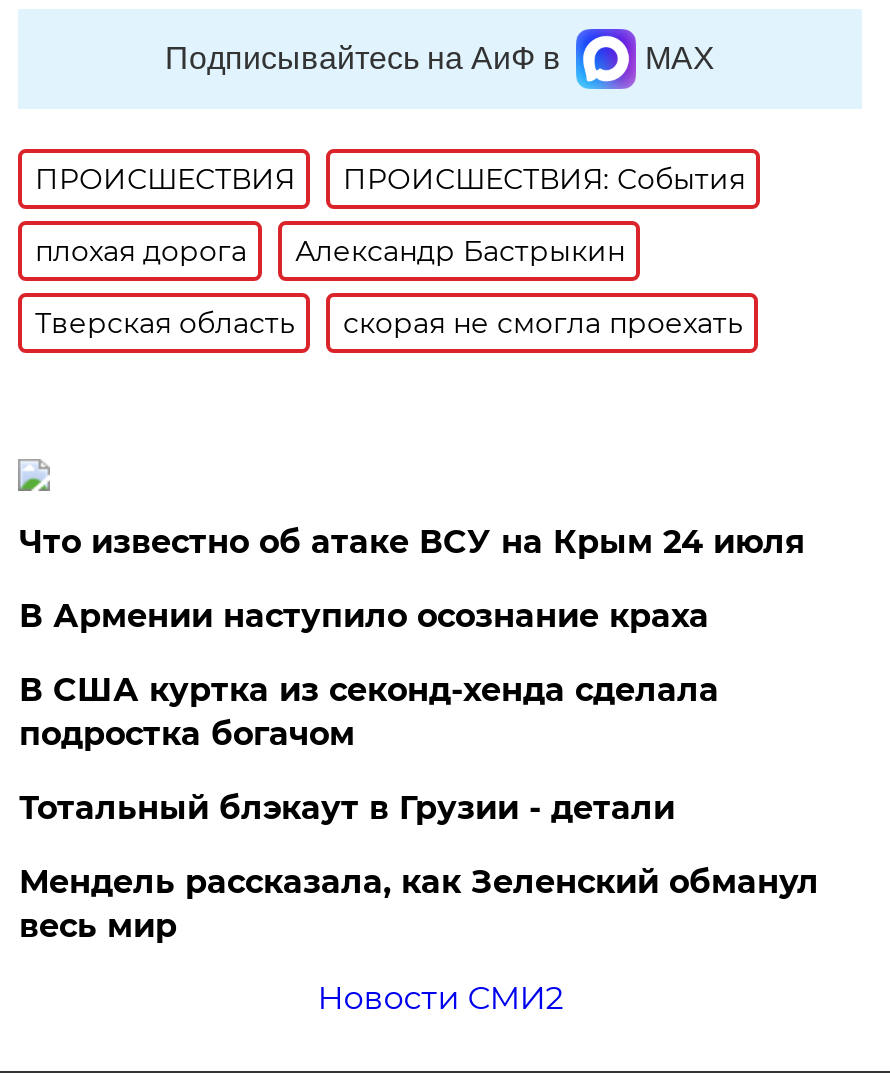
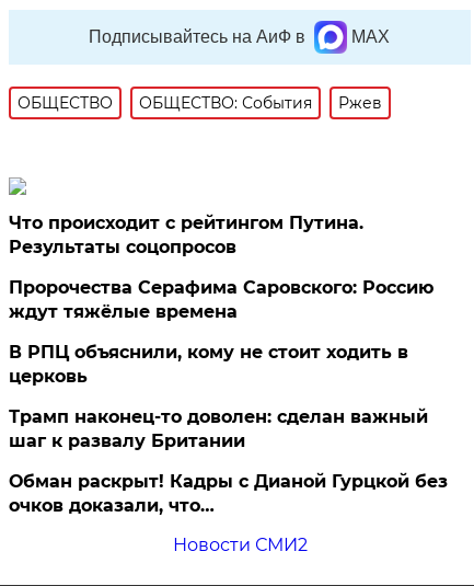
- ПРОИСШЕСТВИЯ
- ПРОИСШЕСТВИЯ: События
- плохая дорога
- Александр Бастрыкин
- Тверская область
- скорая не смогла проехать
+ ОБЩЕСТВО
+ ОБЩЕСТВО: События
+ Ржев

- Что известно об атаке ВСУ на Крым 24 июля
- В Армении наступило осознание краха
- В США куртка из секонд-хенда сделала
- подростка богачом
- Тотальный блэкаут в Грузии - детали
- Мендель рассказала, как Зеленский обманул
- весь мир
+ Что происходит с рейтингом Путина.
+ Результаты соцопросов
+ Пророчества Серафима Саровского: Россию
+ ждут тяжёлые времена
+ В РПЦ объяснили, кому не стоит ходить в
+ церковь
+ Трамп наконец-то доволен: сделан важный
+ шаг к развалу Британии
+ Обман раскрыт! Кадры с Дианой Гурцкой без
+ очков доказали, что…
